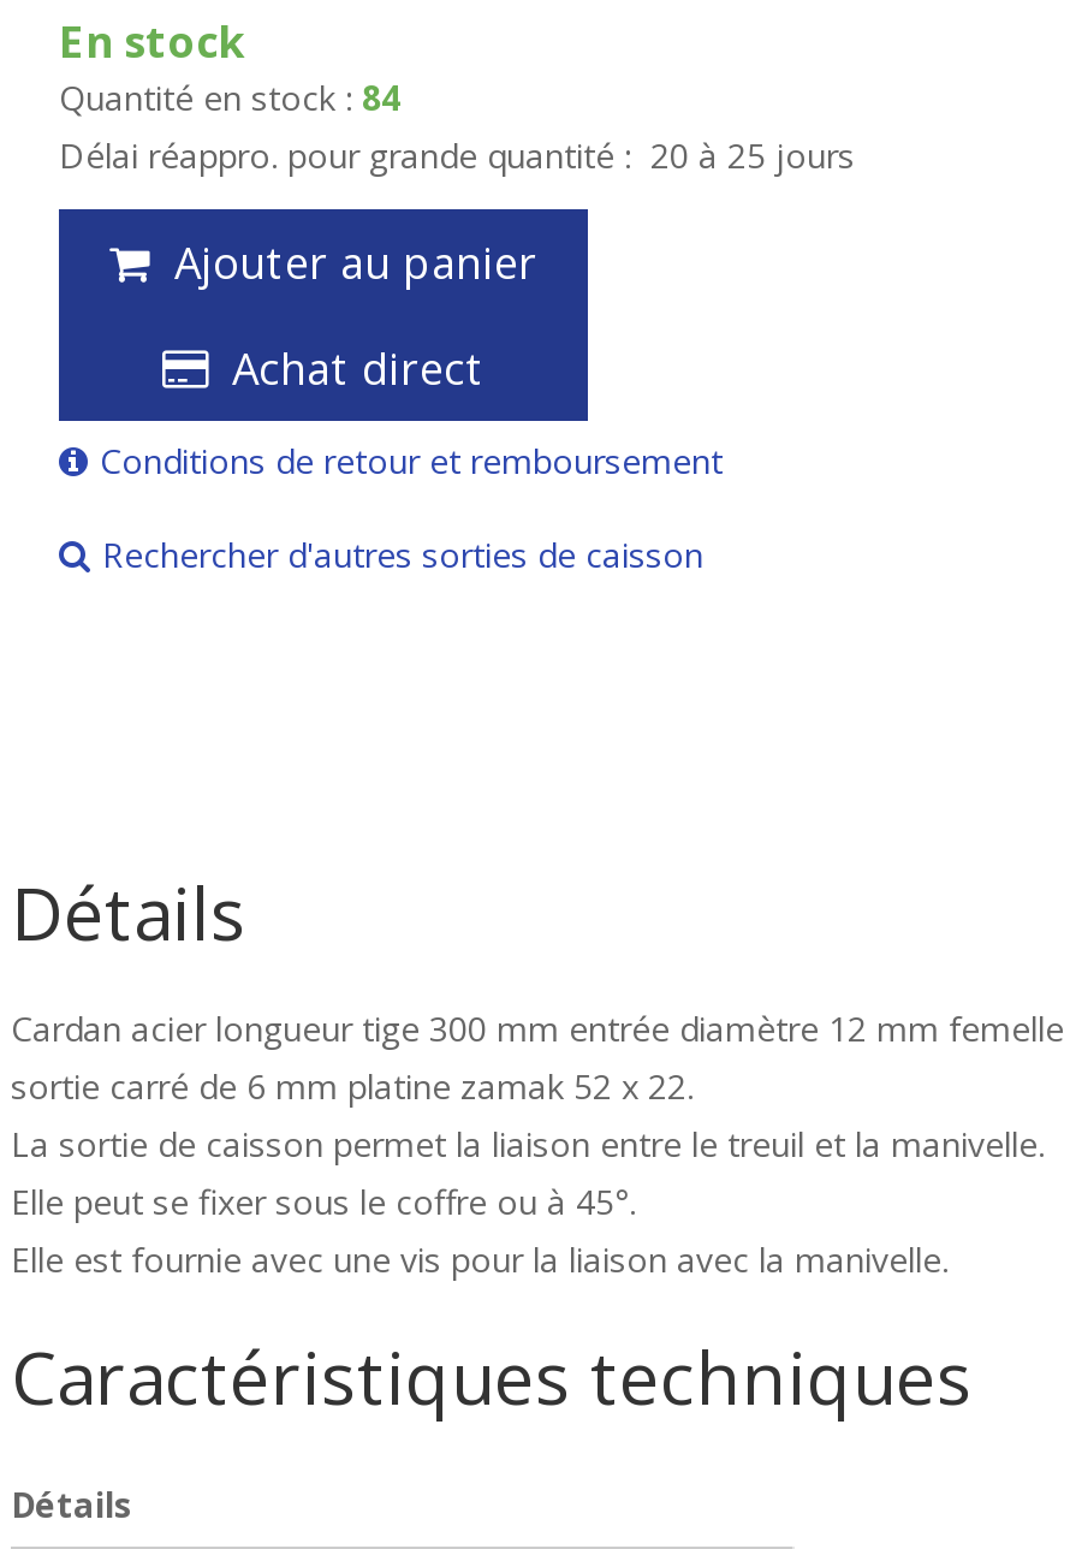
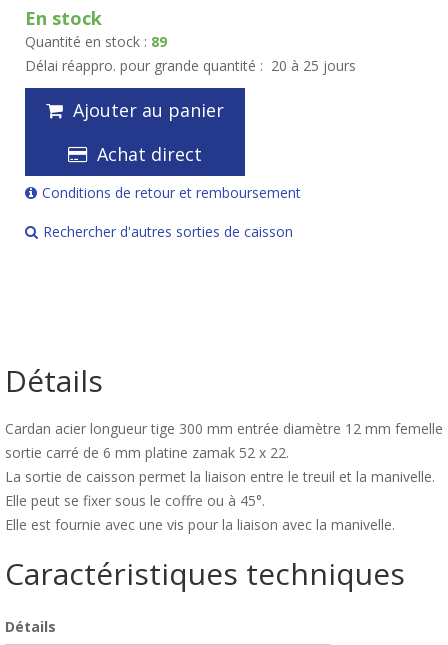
- Quantité en stock : 84
+ Quantité en stock : 89
